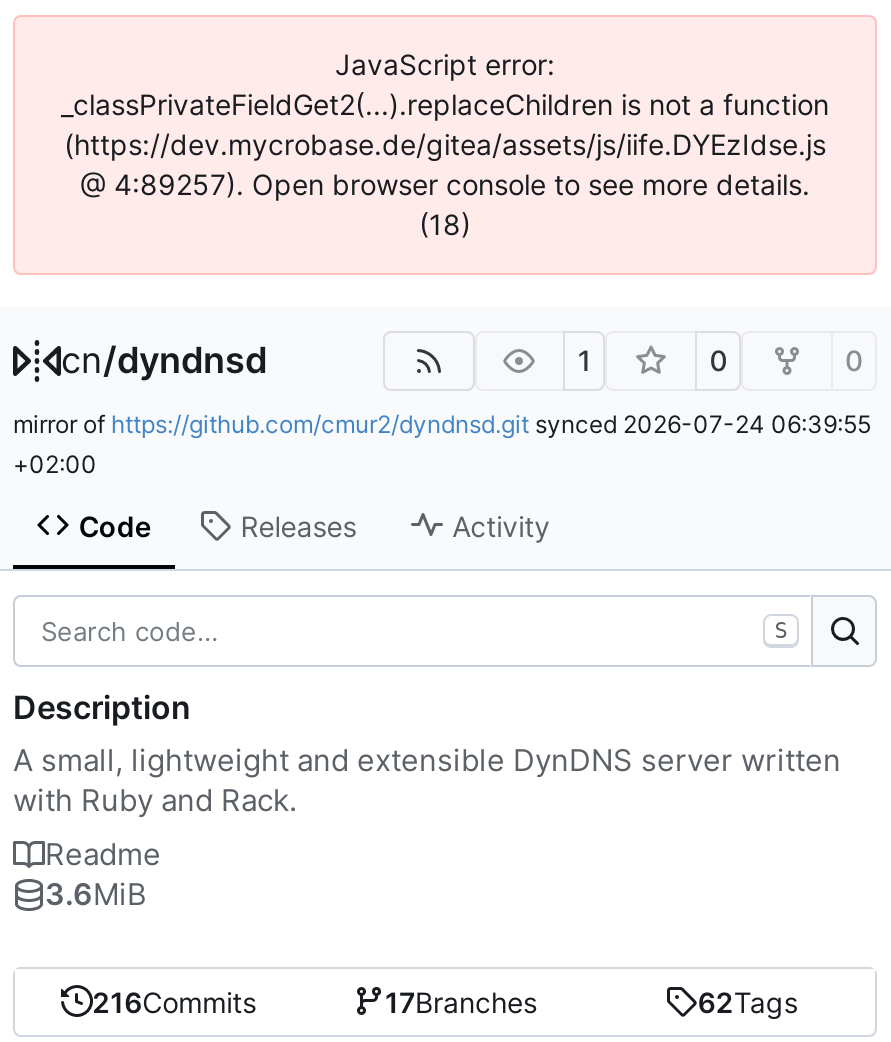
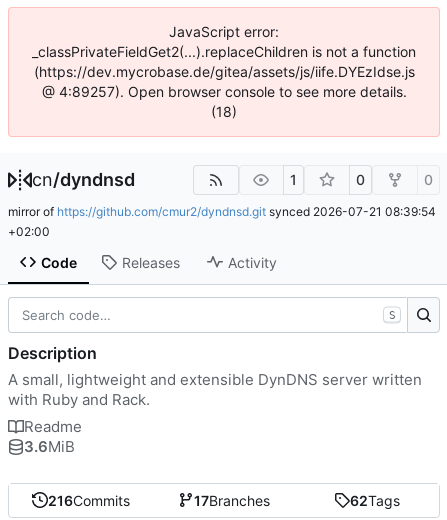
- mirror of https://github.com/cmur2/dyndnsd.git synced 2026-07-24 06:39:55
+ mirror of https://github.com/cmur2/dyndnsd.git synced 2026-07-21 08:39:54
